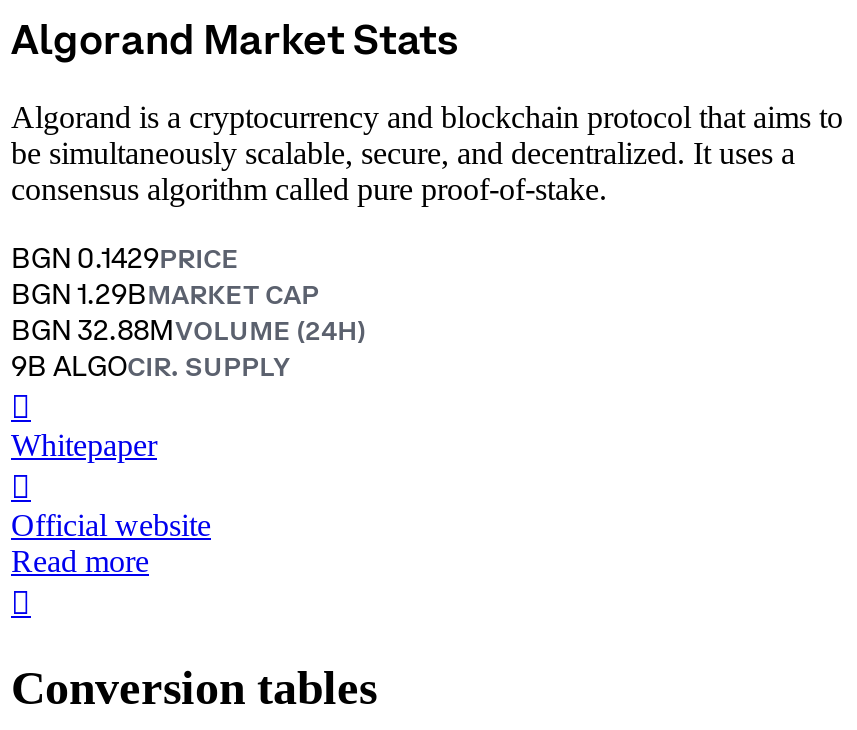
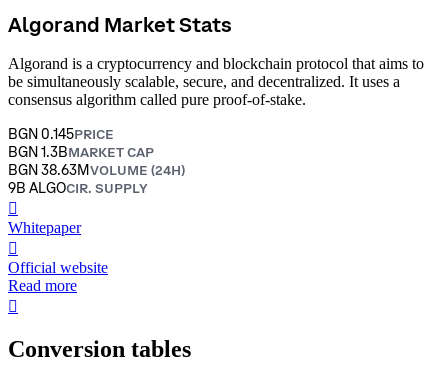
- BGN 0.1429PRICE
+ BGN 0.145PRICE

- BGN 1.29BMARKET CAP
+ BGN 1.3BMARKET CAP

- BGN 32.88MVOLUME (24H)
+ BGN 38.63MVOLUME (24H)
